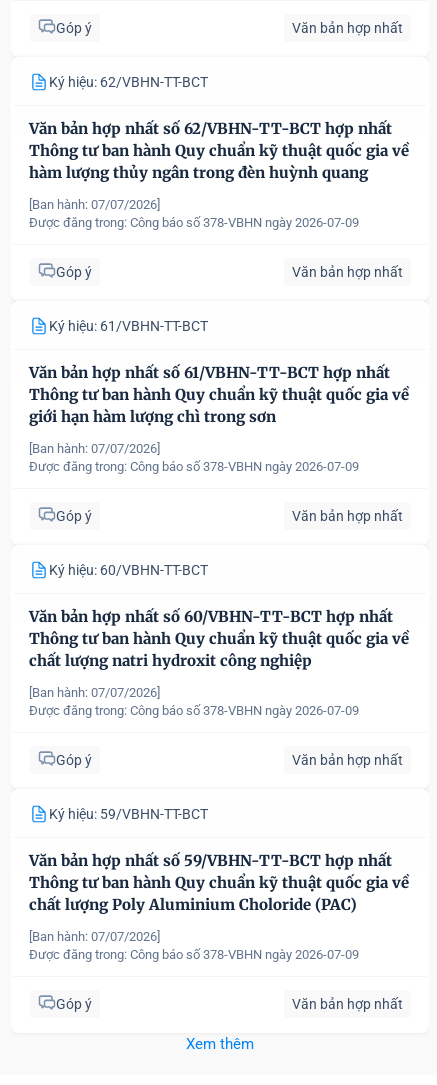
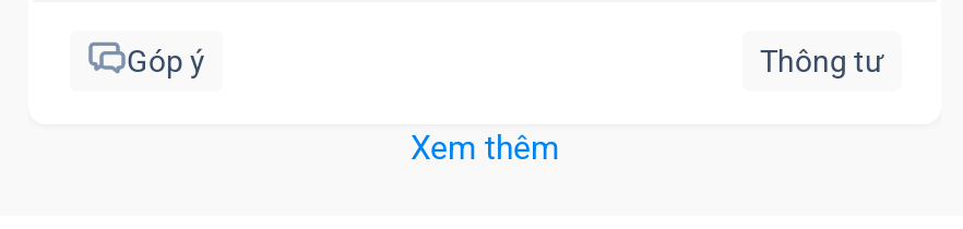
- Văn bản hợp nhất
- Ký hiệu: 62/VBHN-TT-BCT
- Văn bản hợp nhất số 62/VBHN-TT-BCT hợp nhất
- Thông tư ban hành Quy chuẩn kỹ thuật quốc gia về
- hàm lượng thủy ngân trong đèn huỳnh quang
- [Ban hành: 07/07/2026]
- Được đăng trong: Công báo số 378-VBHN ngày 2026-07-09
- Góp ý
- Văn bản hợp nhất
- Ký hiệu: 61/VBHN-TT-BCT
- Văn bản hợp nhất số 61/VBHN-TT-BCT hợp nhất
- Thông tư ban hành Quy chuẩn kỹ thuật quốc gia về
- giới hạn hàm lượng chì trong sơn
- [Ban hành: 07/07/2026]
- Được đăng trong: Công báo số 378-VBHN ngày 2026-07-09
- Góp ý
- Văn bản hợp nhất
- Ký hiệu: 60/VBHN-TT-BCT
- Văn bản hợp nhất số 60/VBHN-TT-BCT hợp nhất
- Thông tư ban hành Quy chuẩn kỹ thuật quốc gia về
- chất lượng natri hydroxit công nghiệp
- [Ban hành: 07/07/2026]
- Được đăng trong: Công báo số 378-VBHN ngày 2026-07-09
- Góp ý
- Văn bản hợp nhất
- Ký hiệu: 59/VBHN-TT-BCT
- Văn bản hợp nhất số 59/VBHN-TT-BCT hợp nhất
- Thông tư ban hành Quy chuẩn kỹ thuật quốc gia về
- chất lượng Poly Aluminium Choloride (PAC)
- [Ban hành: 07/07/2026]
- Được đăng trong: Công báo số 378-VBHN ngày 2026-07-09
- Góp ý
- Văn bản hợp nhất
+ Thông tư
